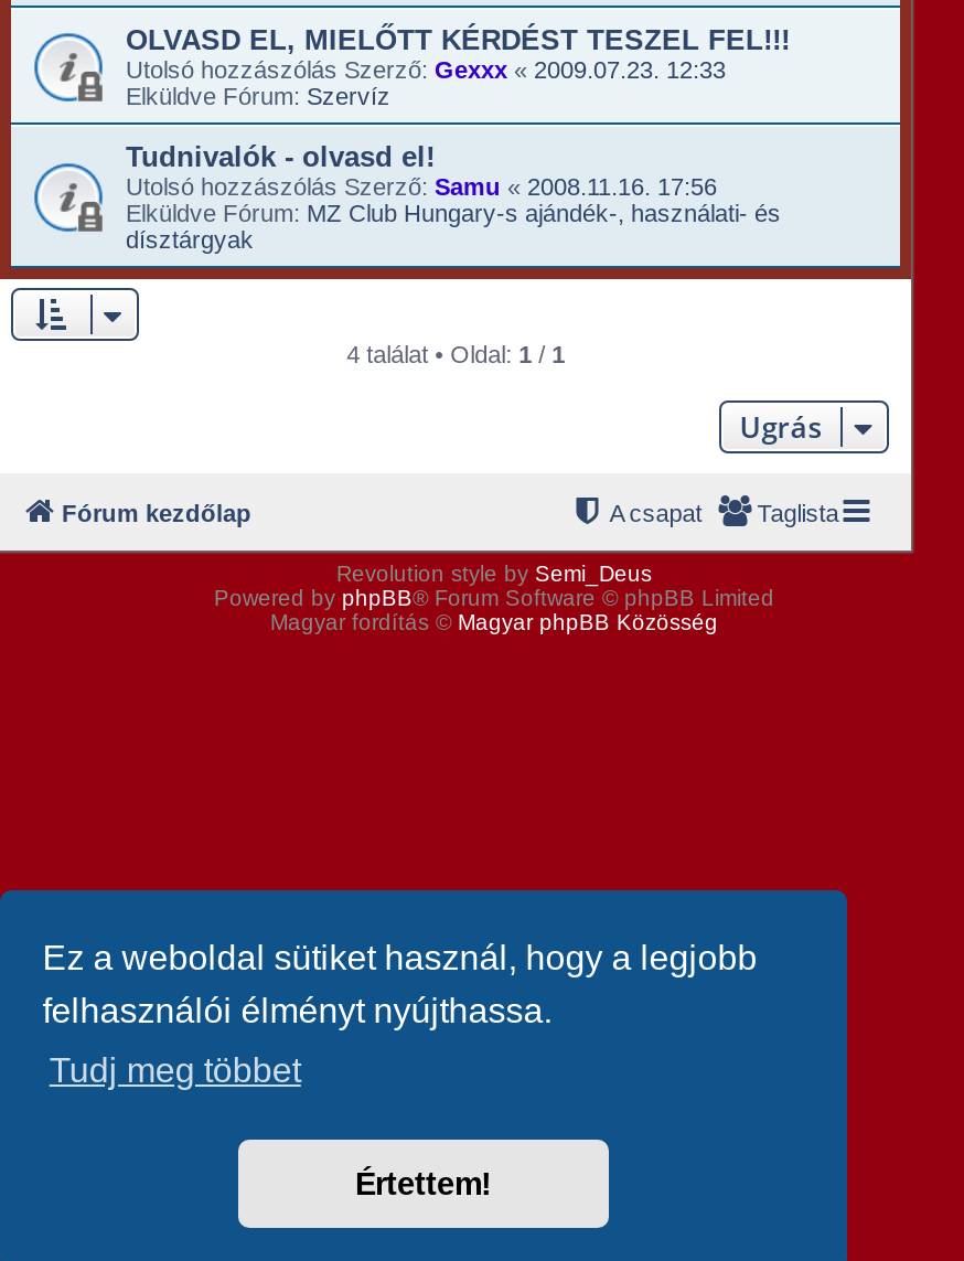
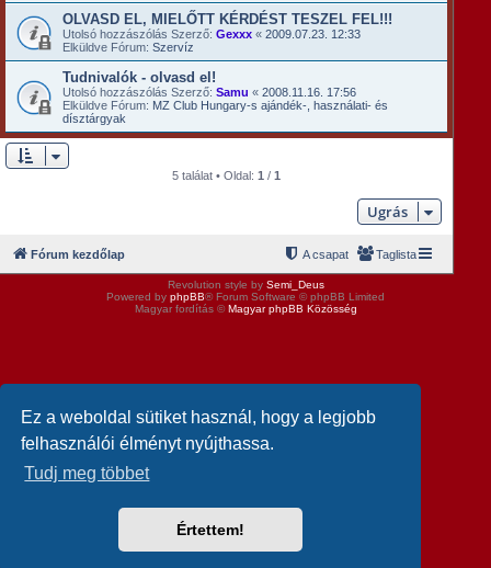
- 4 találat • Oldal: 1 / 1
+ 5 találat • Oldal: 1 / 1
